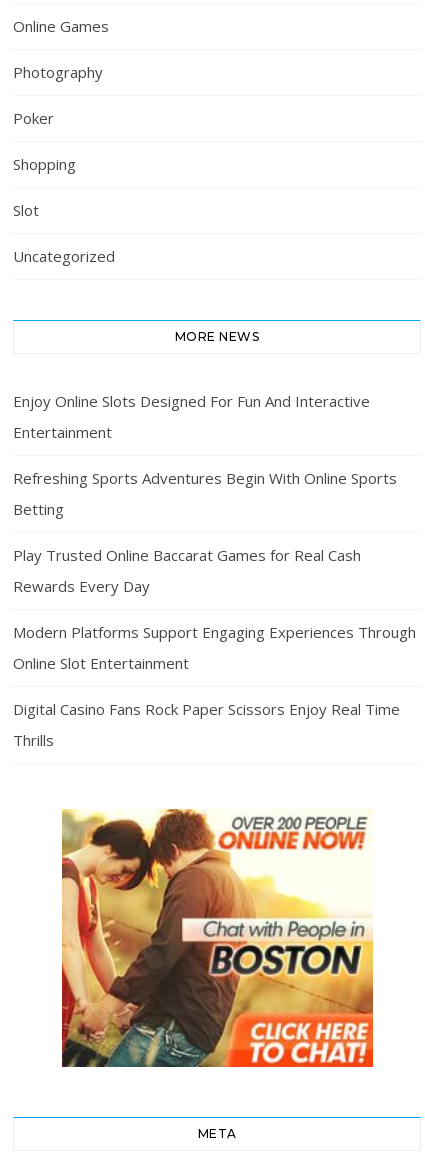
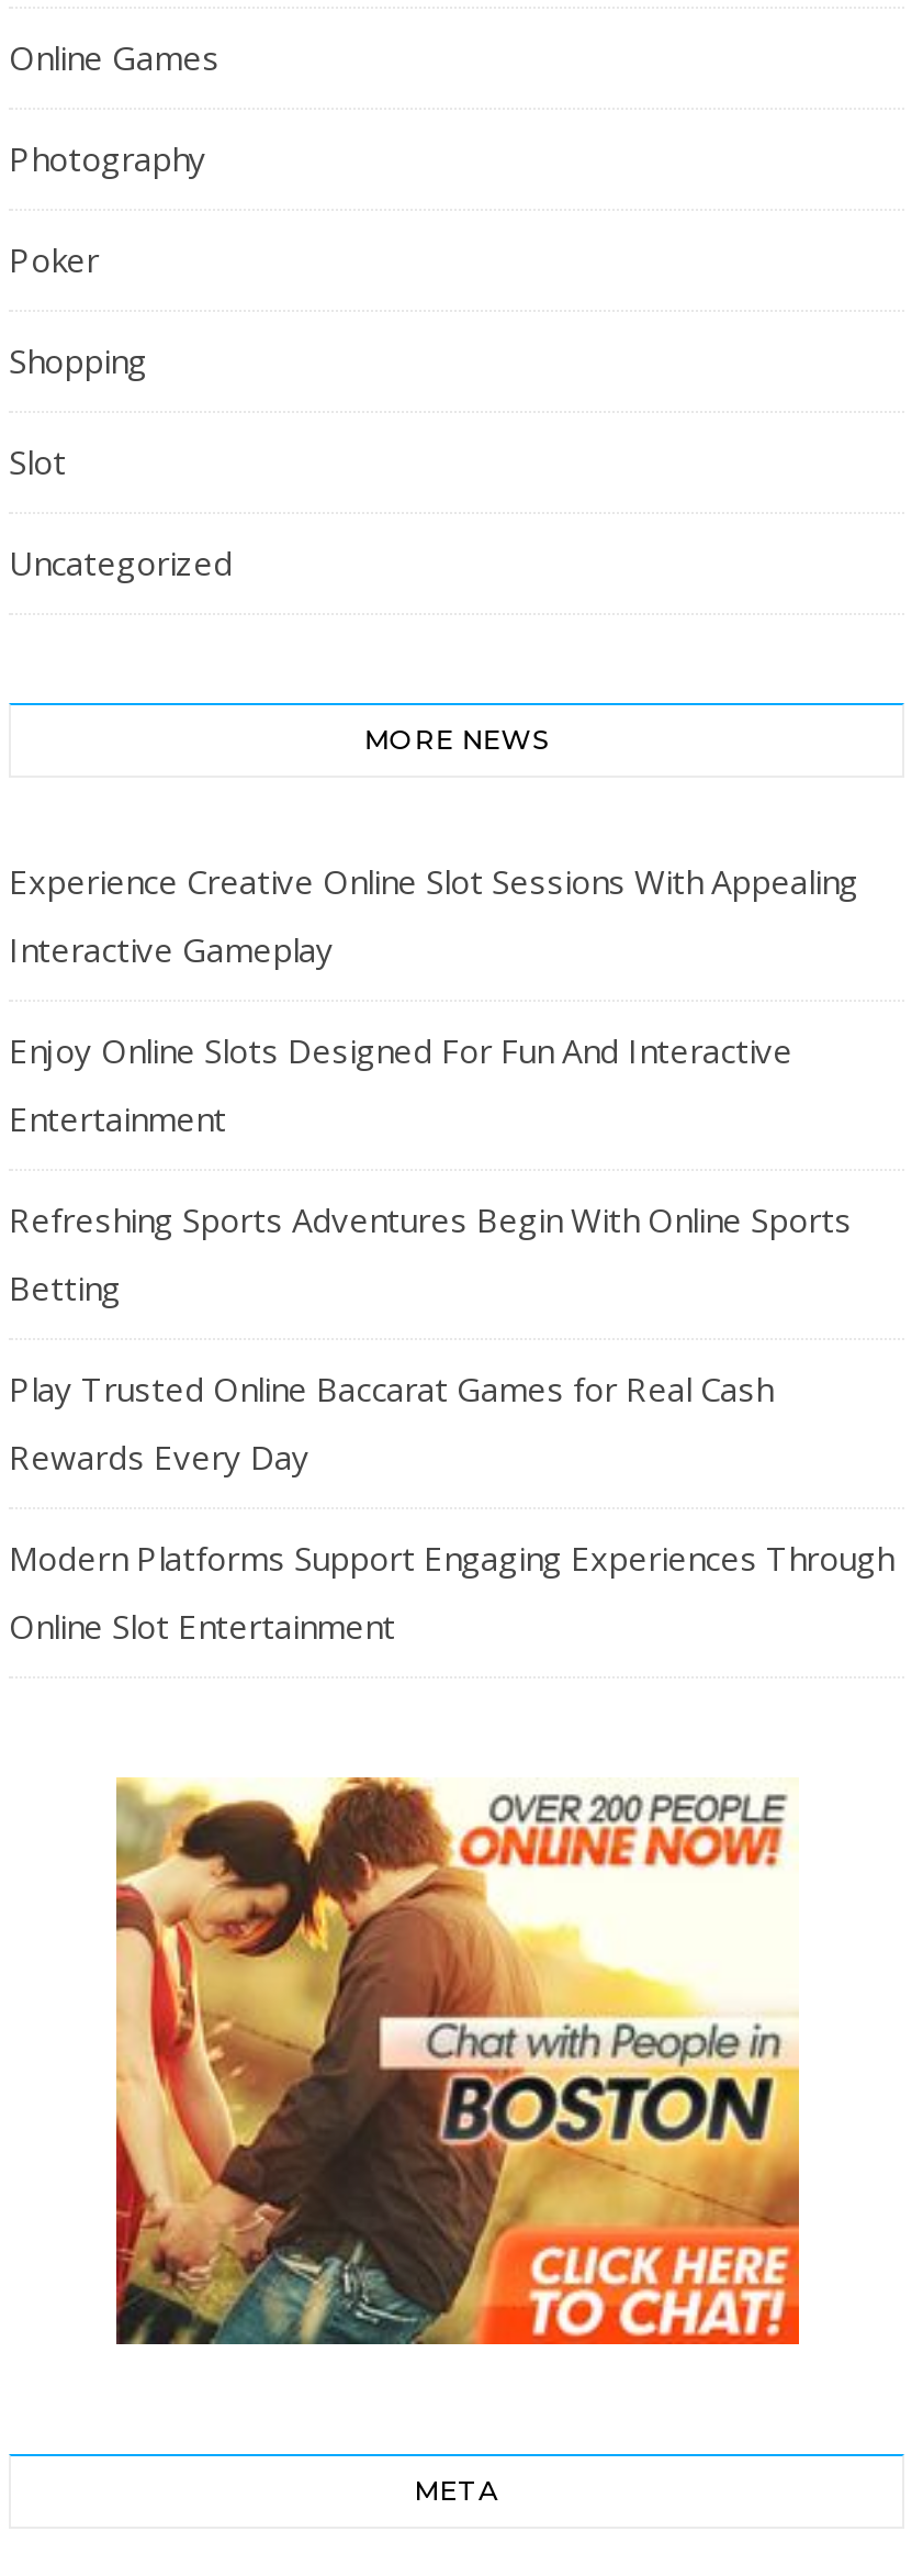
+ Experience Creative Online Slot Sessions With Appealing
+ Interactive Gameplay

moved down: Enjoy Online Slots Designed For Fun And Interactive | Entertainment | Refreshing Sports Adventures Begin With Online Sports | Betting | Play Trusted Online Baccarat Games for Real Cash | Rewards Every Day | Modern Platforms Support Engaging Experiences Through | Online Slot Entertainment

- Digital Casino Fans Rock Paper Scissors Enjoy Real Time
- Thrills
